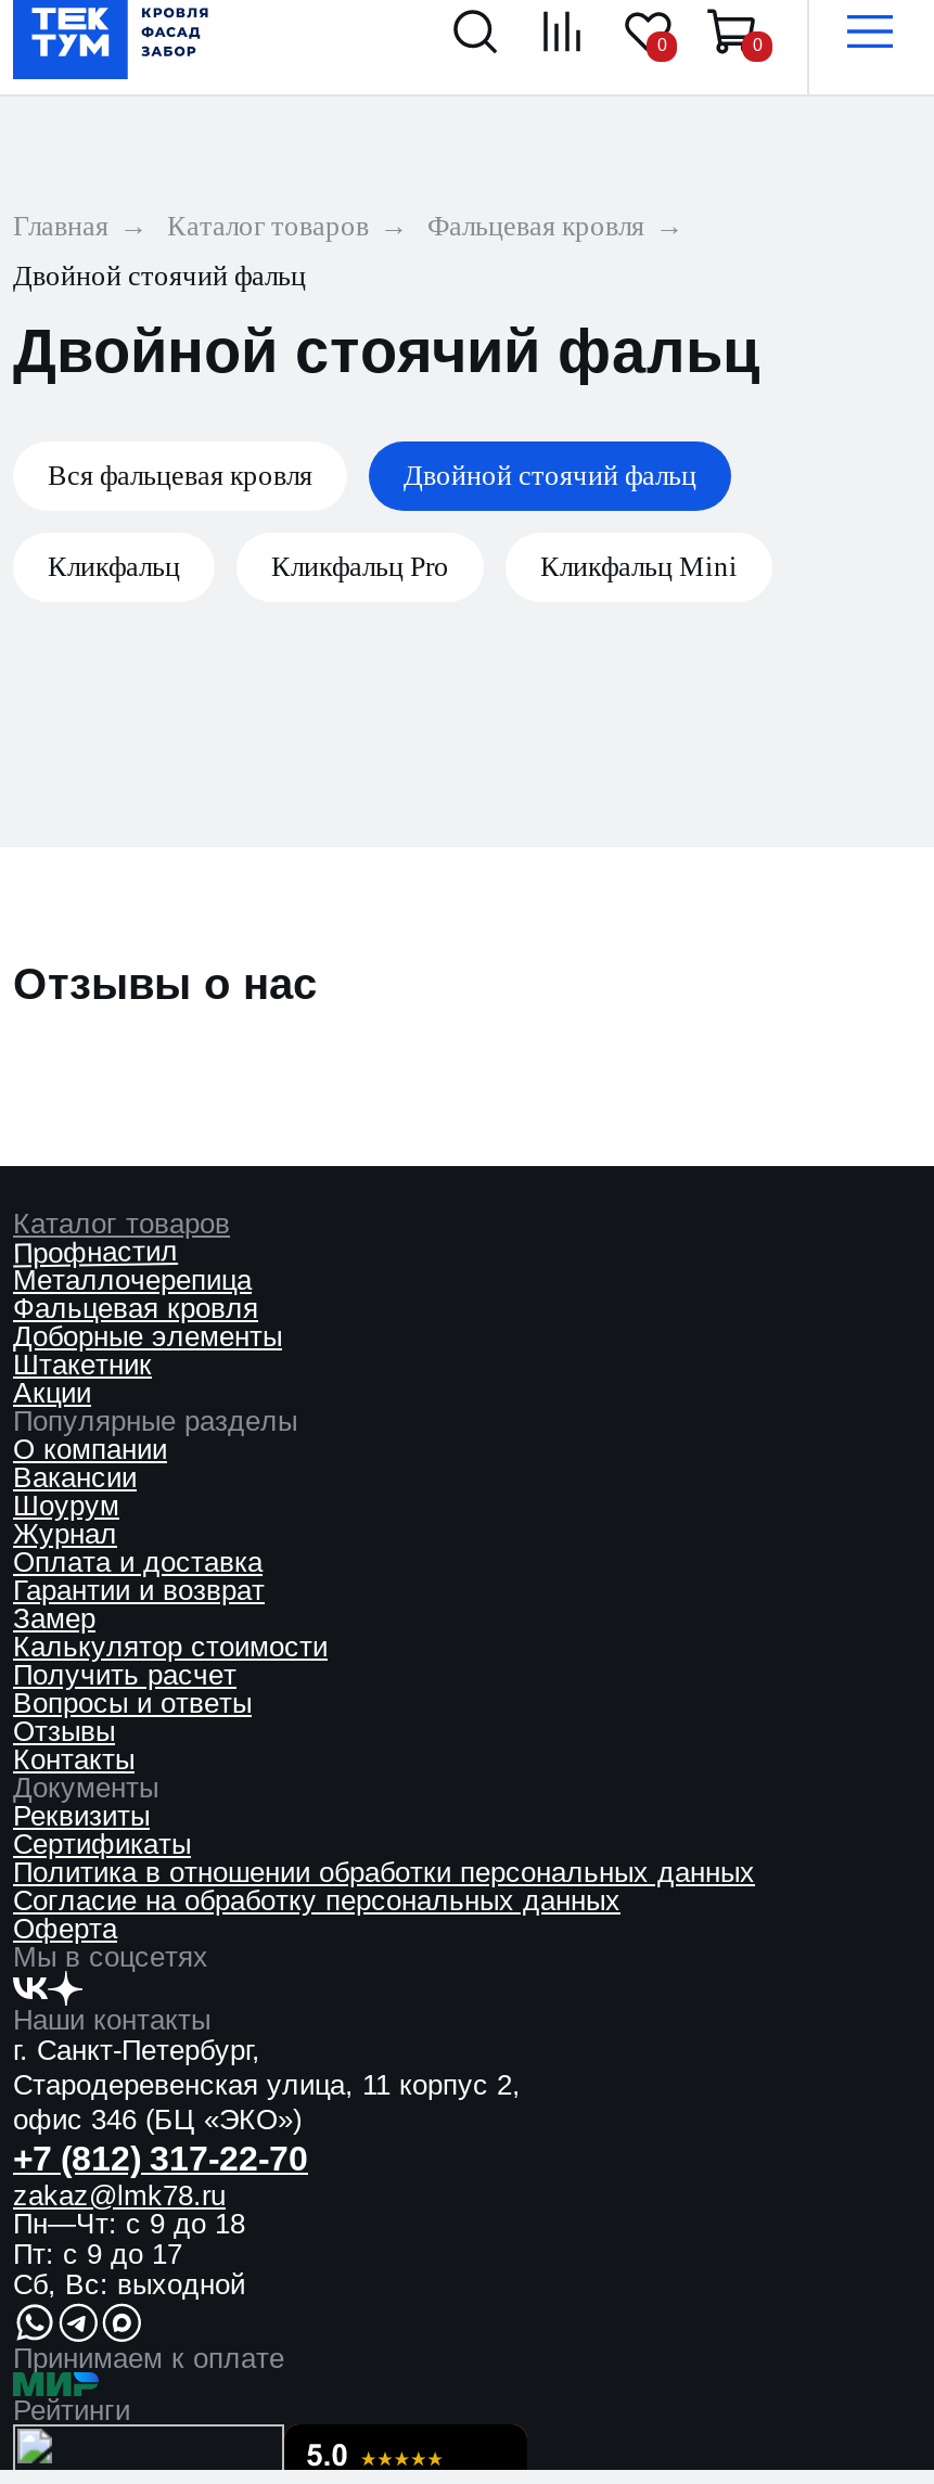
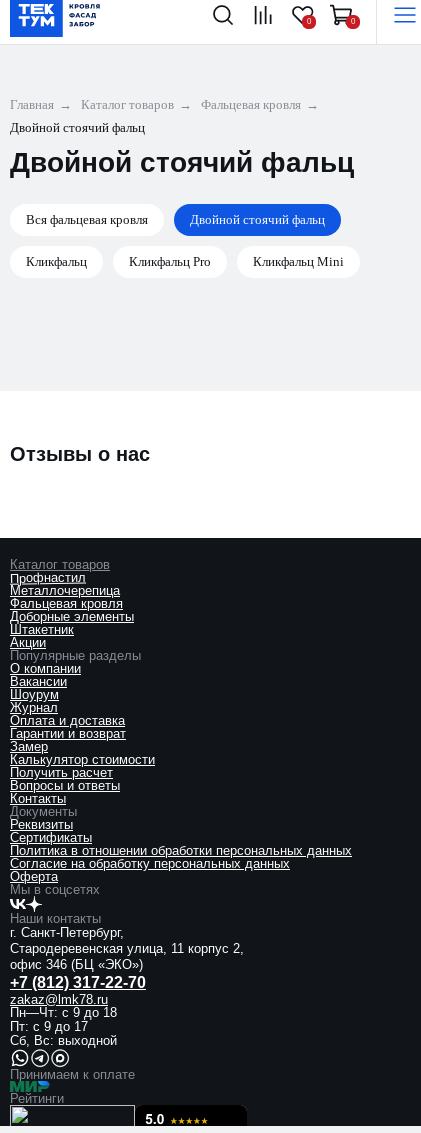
- Отзывы
